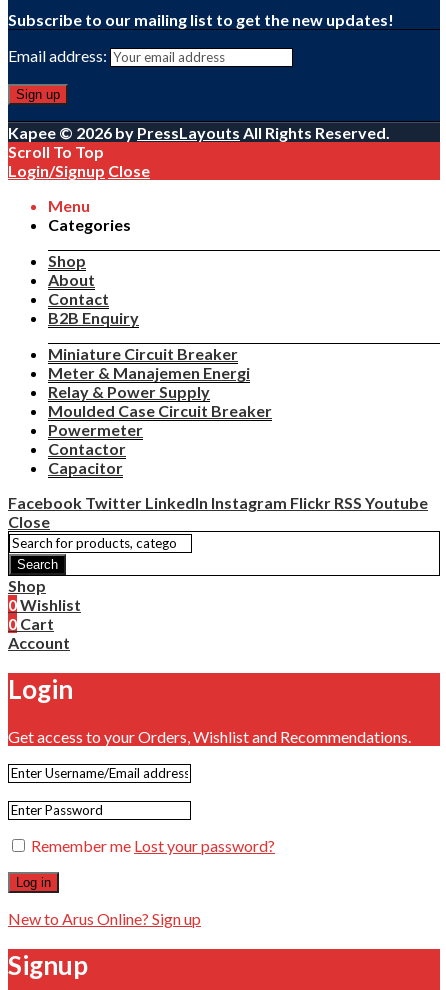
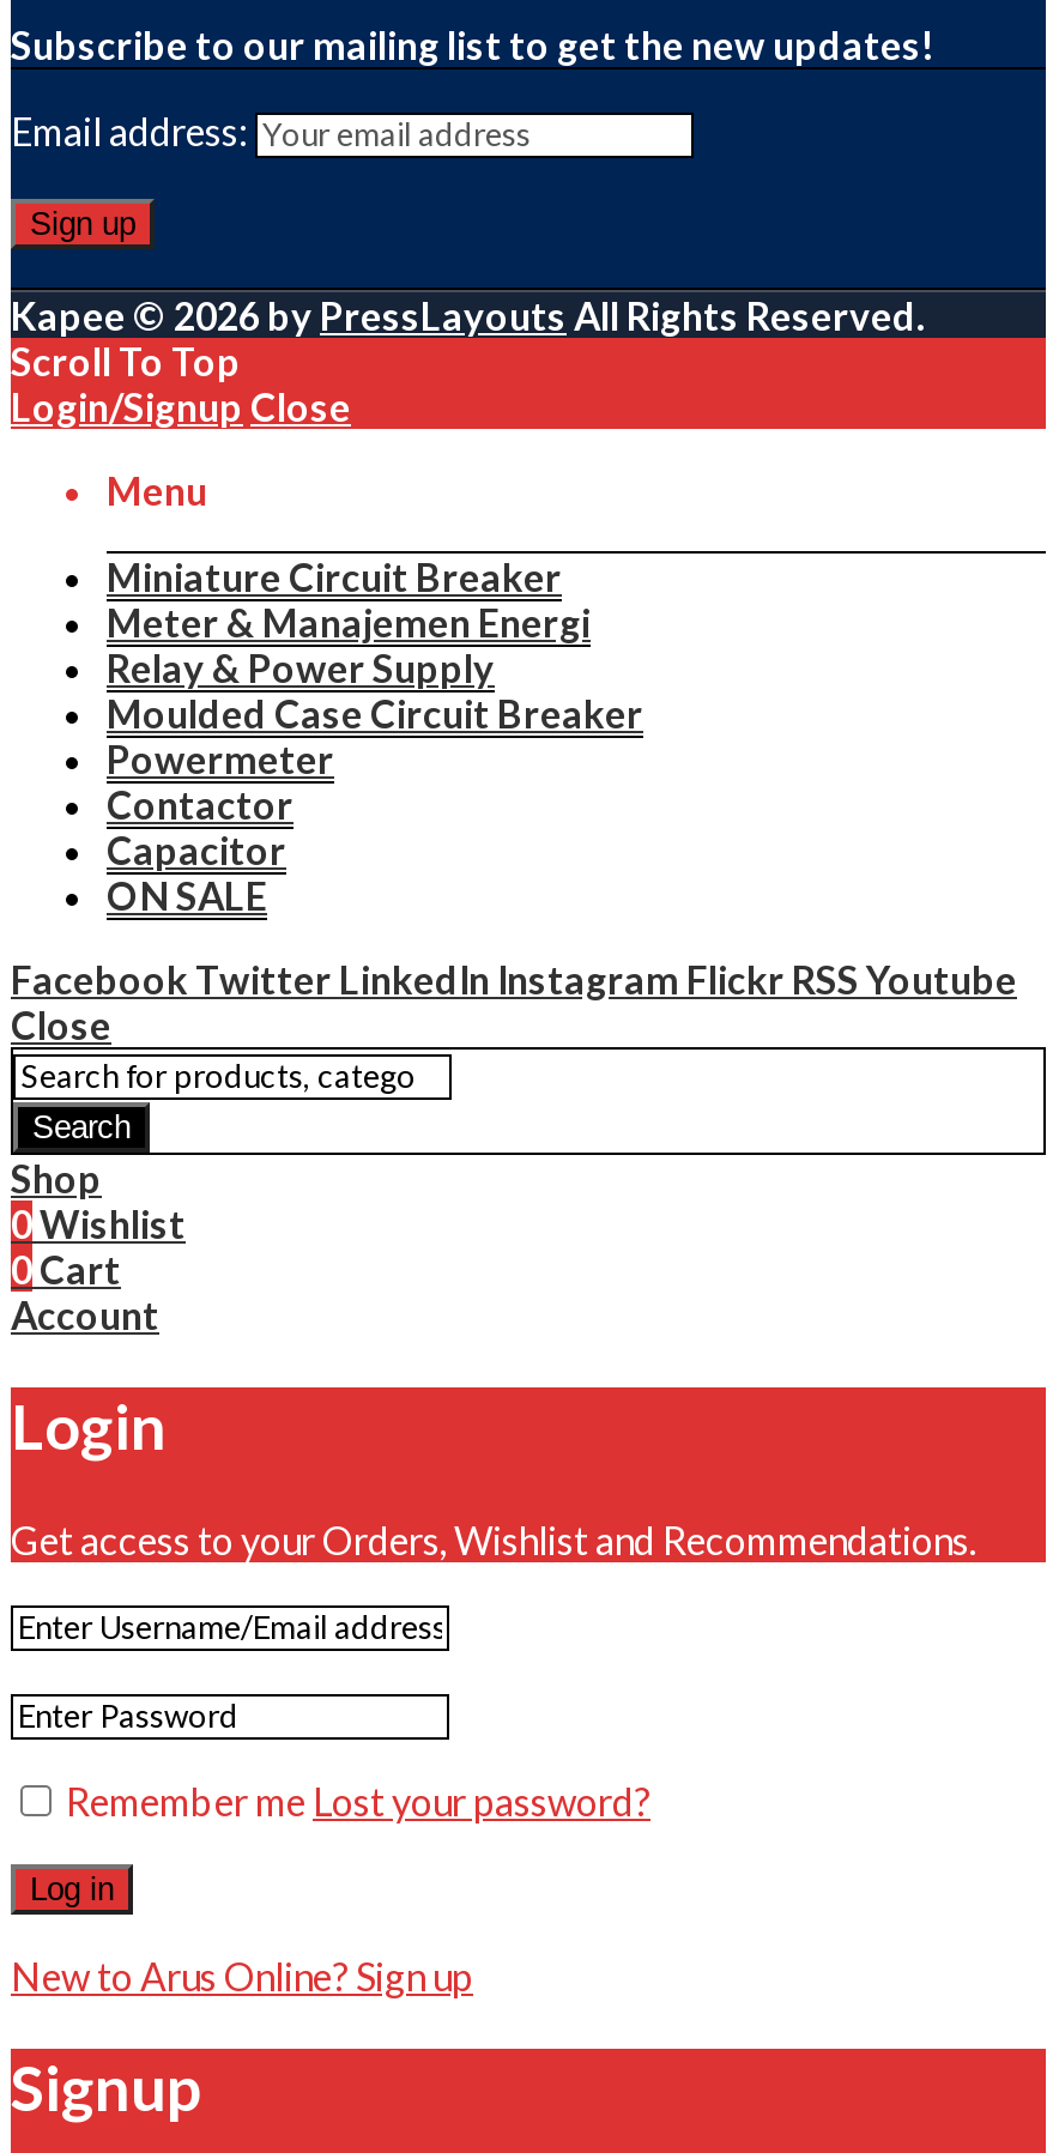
- Categories
- Shop
- About
- Contact
- B2B Enquiry

moved up: Miniature Circuit Breaker | Meter & Manajemen Energi | Relay & Power Supply | Moulded Case Circuit Breaker | Powermeter | Contactor | Capacitor

+ ON SALE
